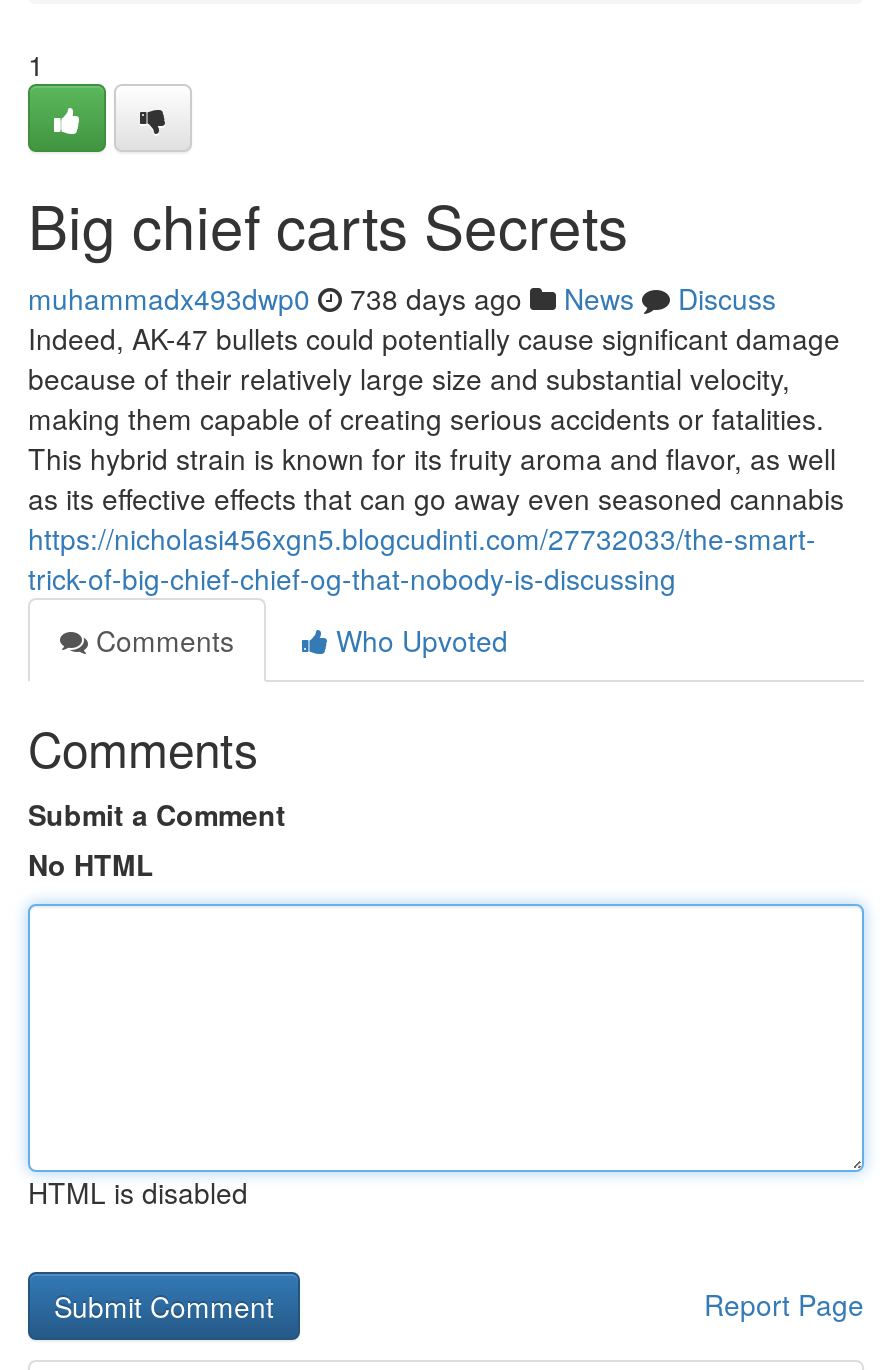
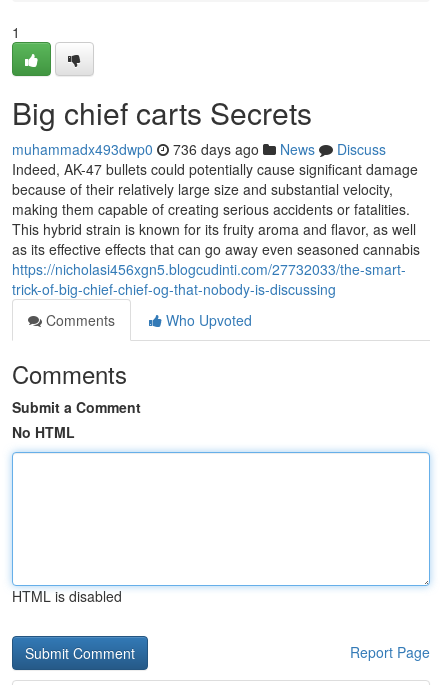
- muhammadx493dwp0 738 days ago News Discuss
+ muhammadx493dwp0 736 days ago News Discuss
